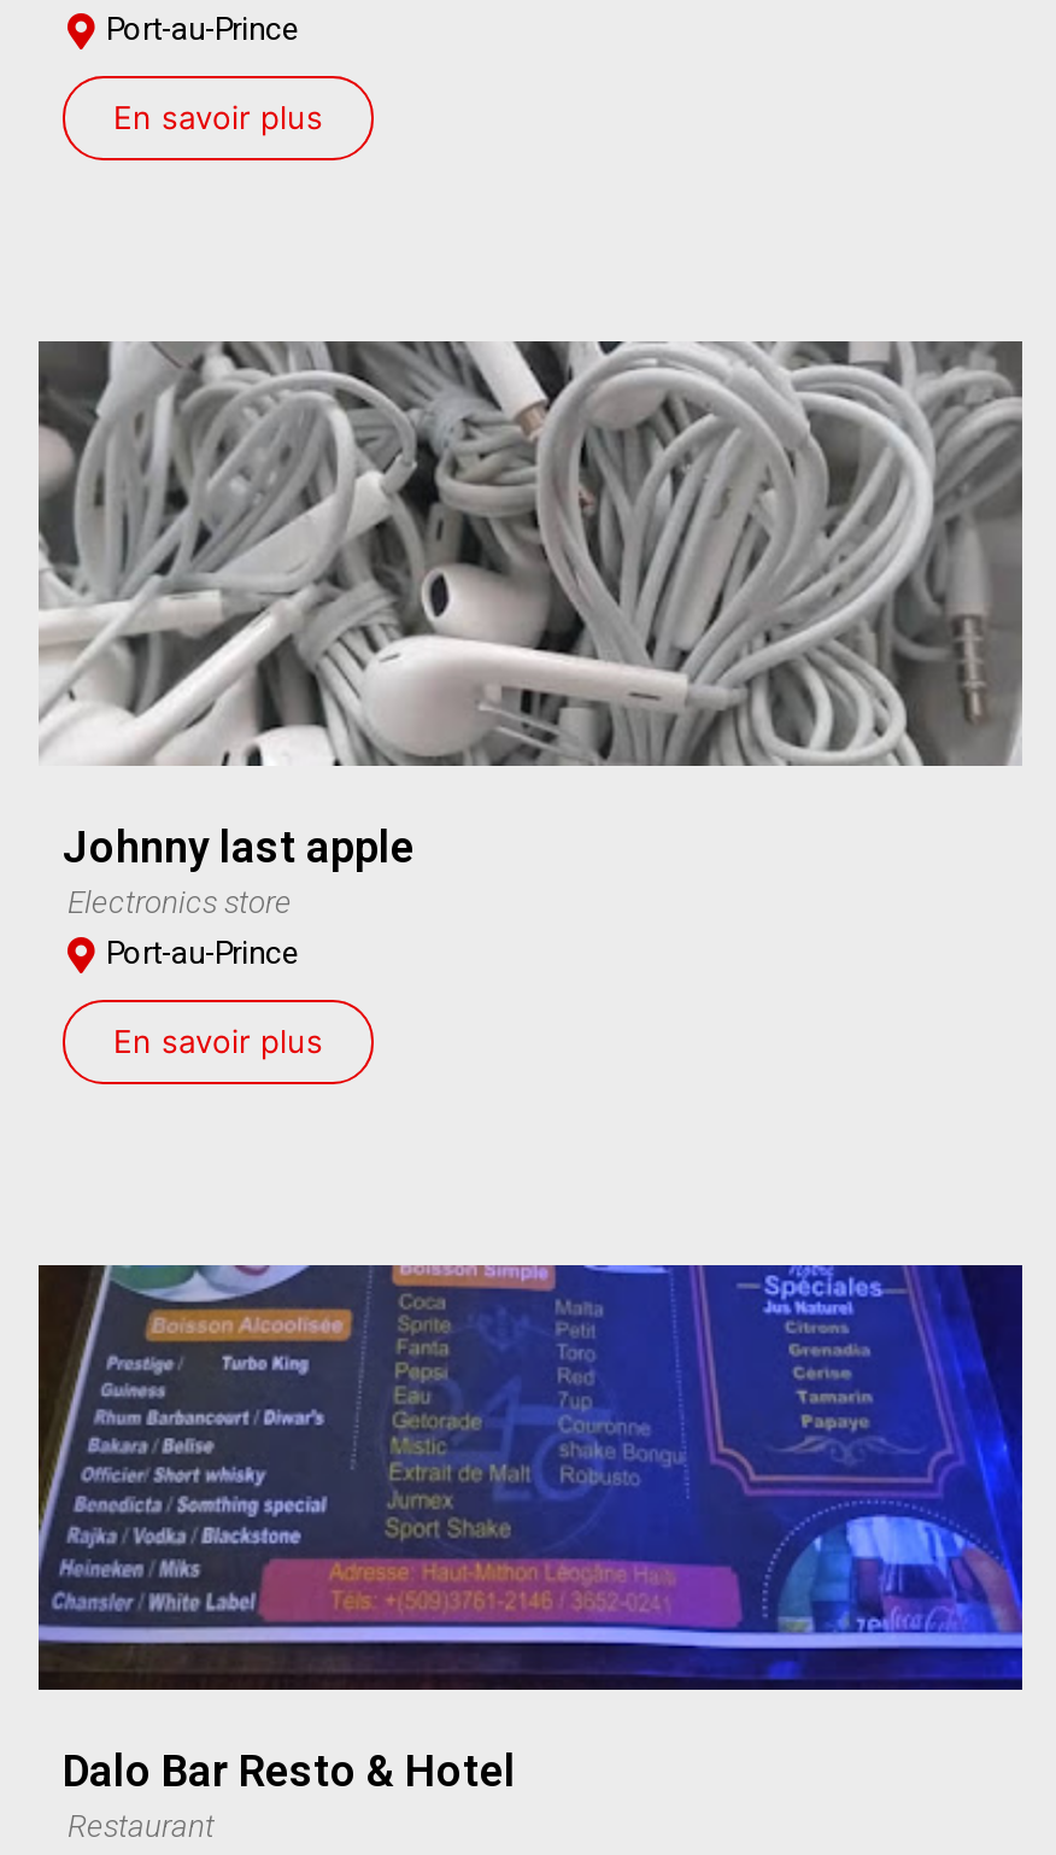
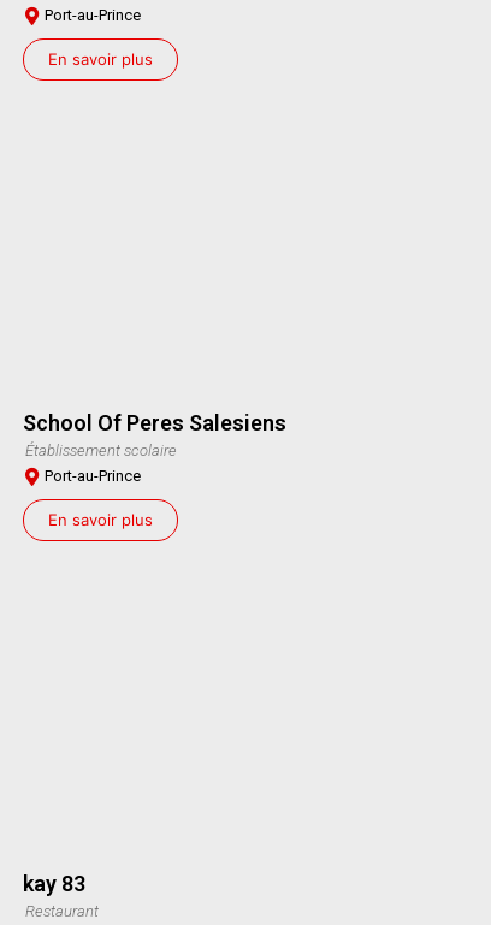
- [image]

- Johnny last apple
- Electronics store
+ School Of Peres Salesiens
+ Établissement scolaire

- [image]

- Dalo Bar Resto & Hotel
+ kay 83
